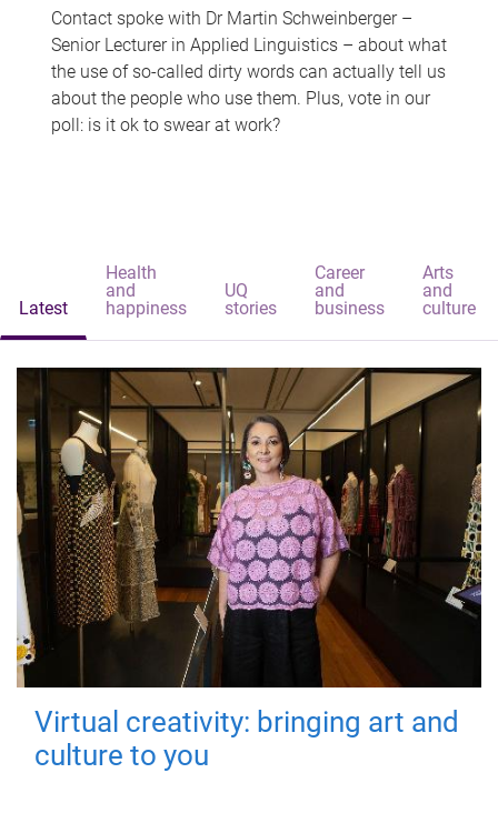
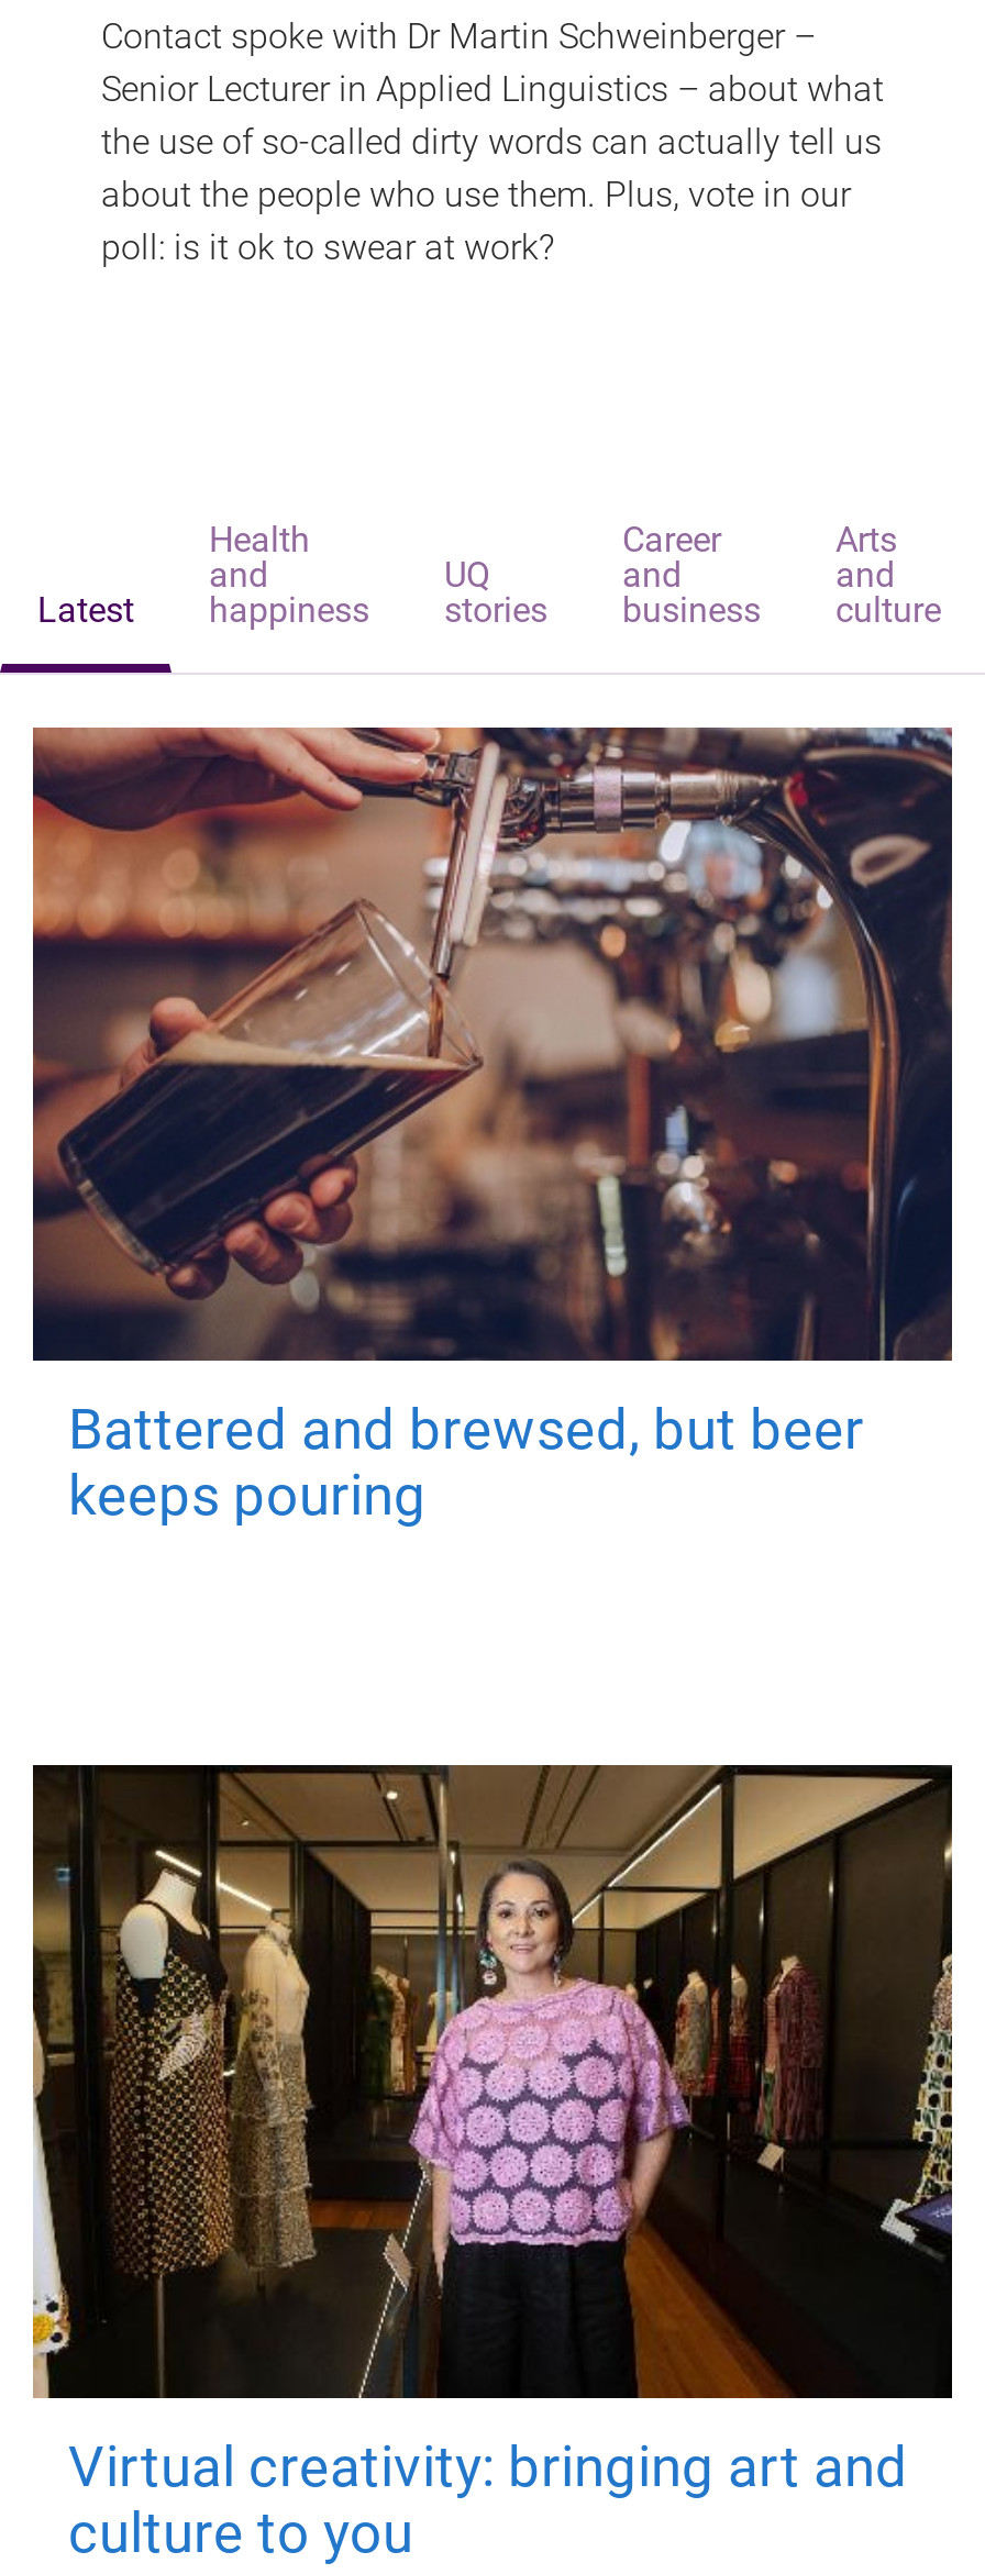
+ [image]
+ Battered and brewsed, but beer
+ keeps pouring
